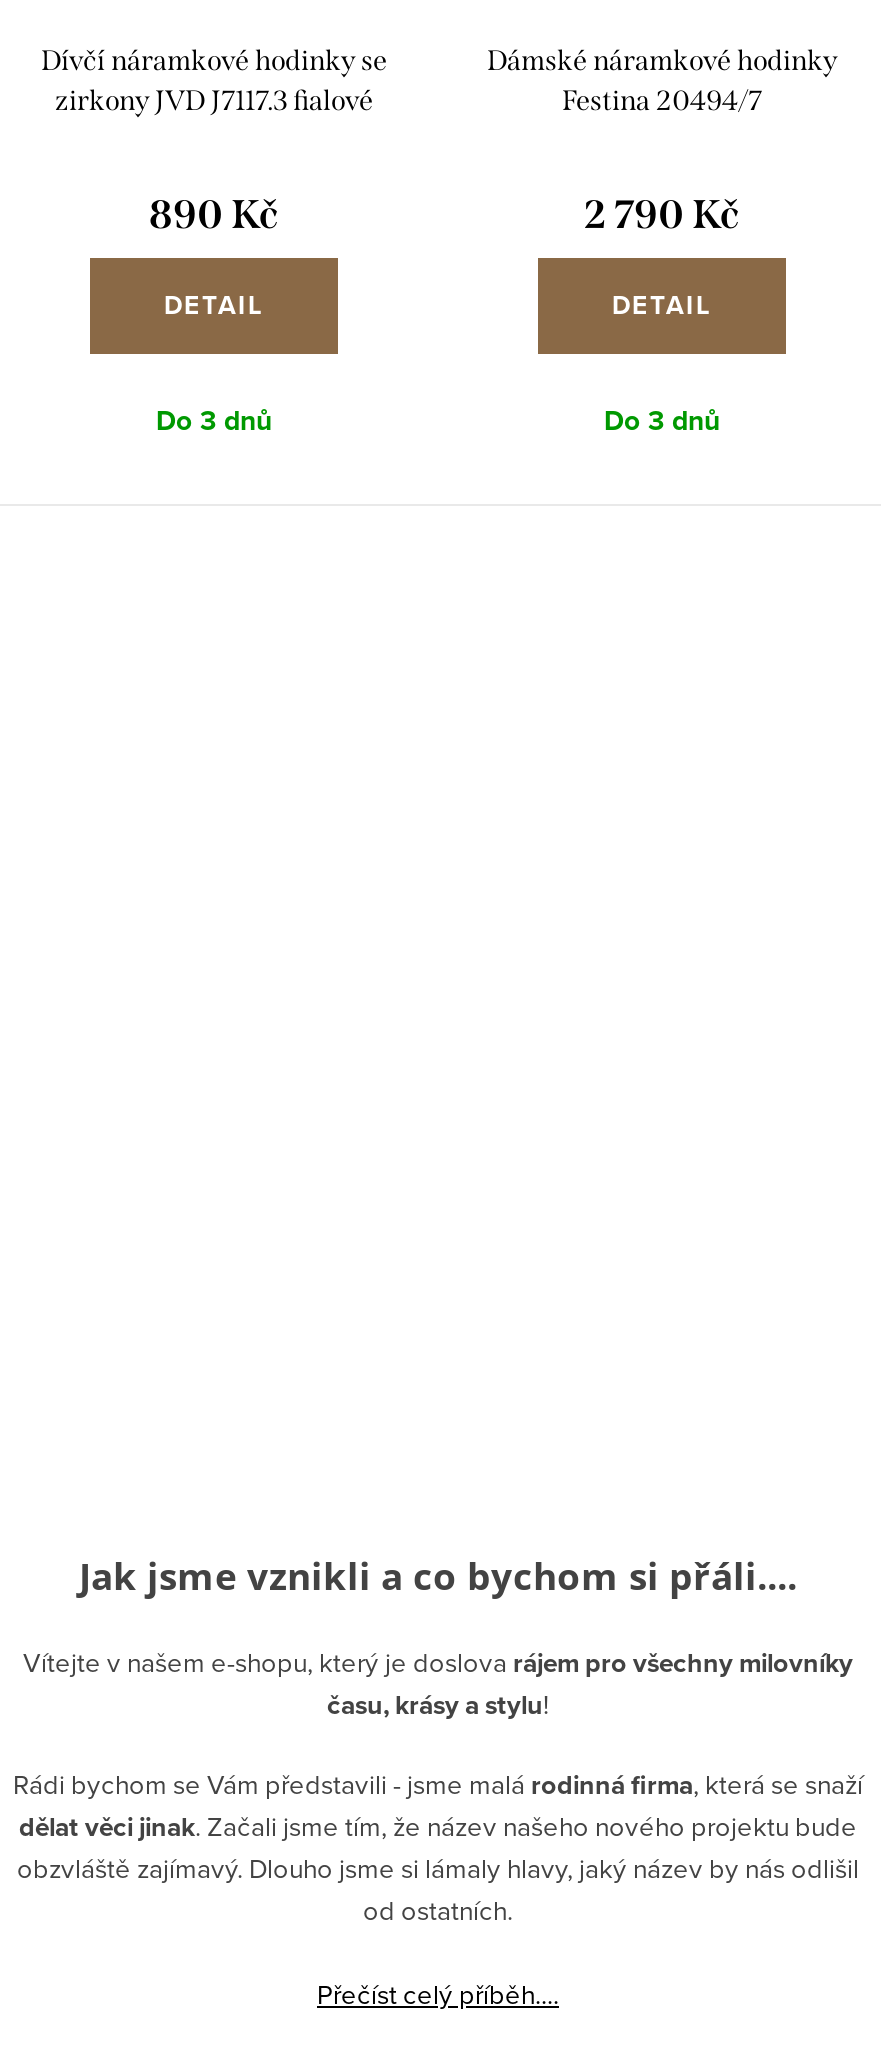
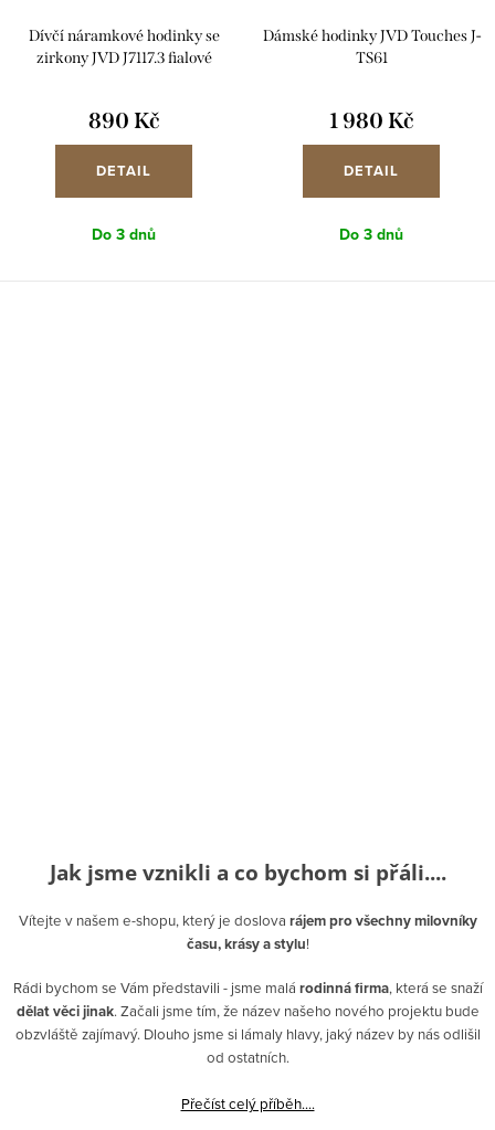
- Dámské náramkové hodinky
- Festina 20494/7
+ Dámské hodinky JVD Touches J-
+ TS61

- 2 790 Kč
+ 1 980 Kč
